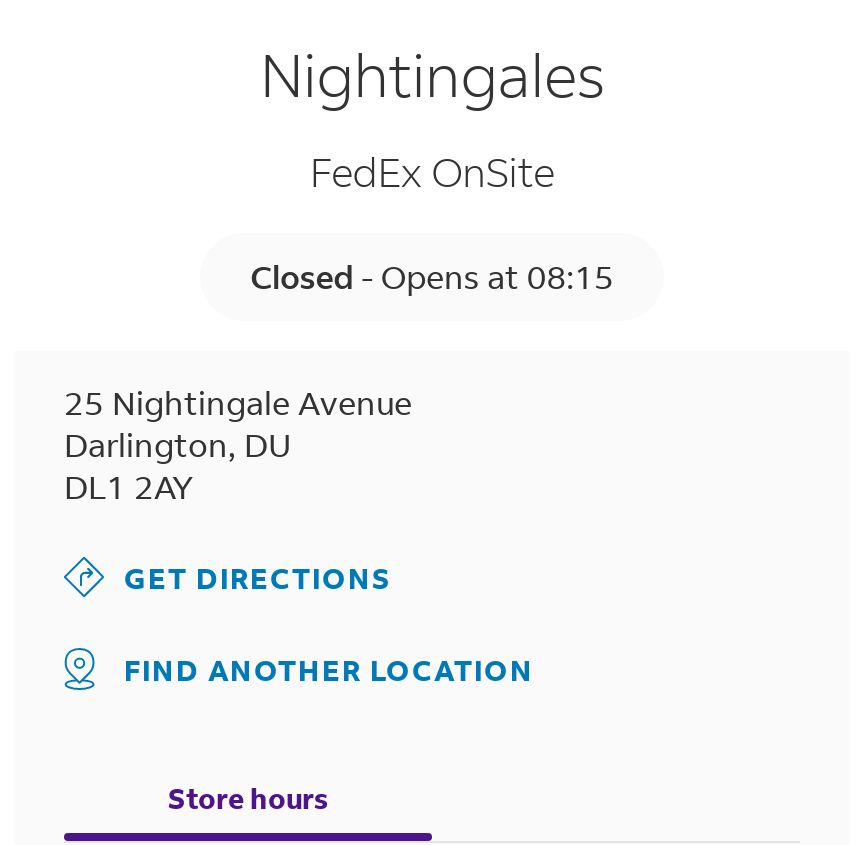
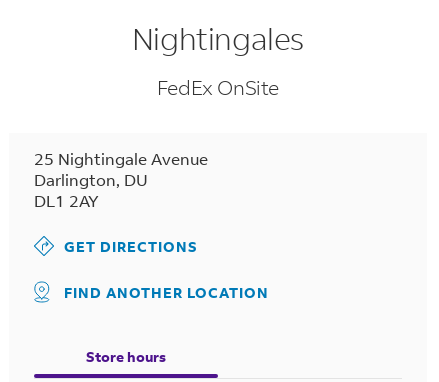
- Closed - Opens at 08:15
